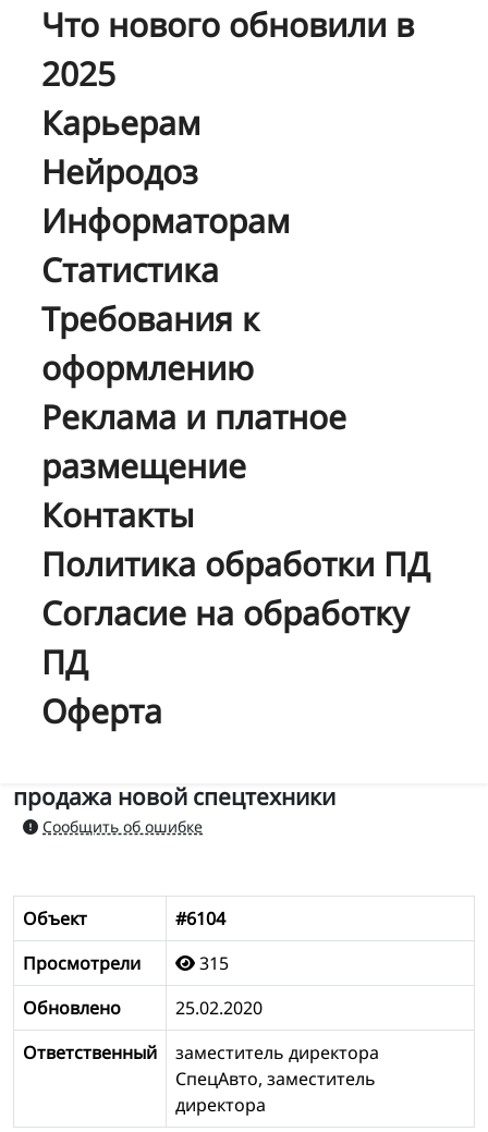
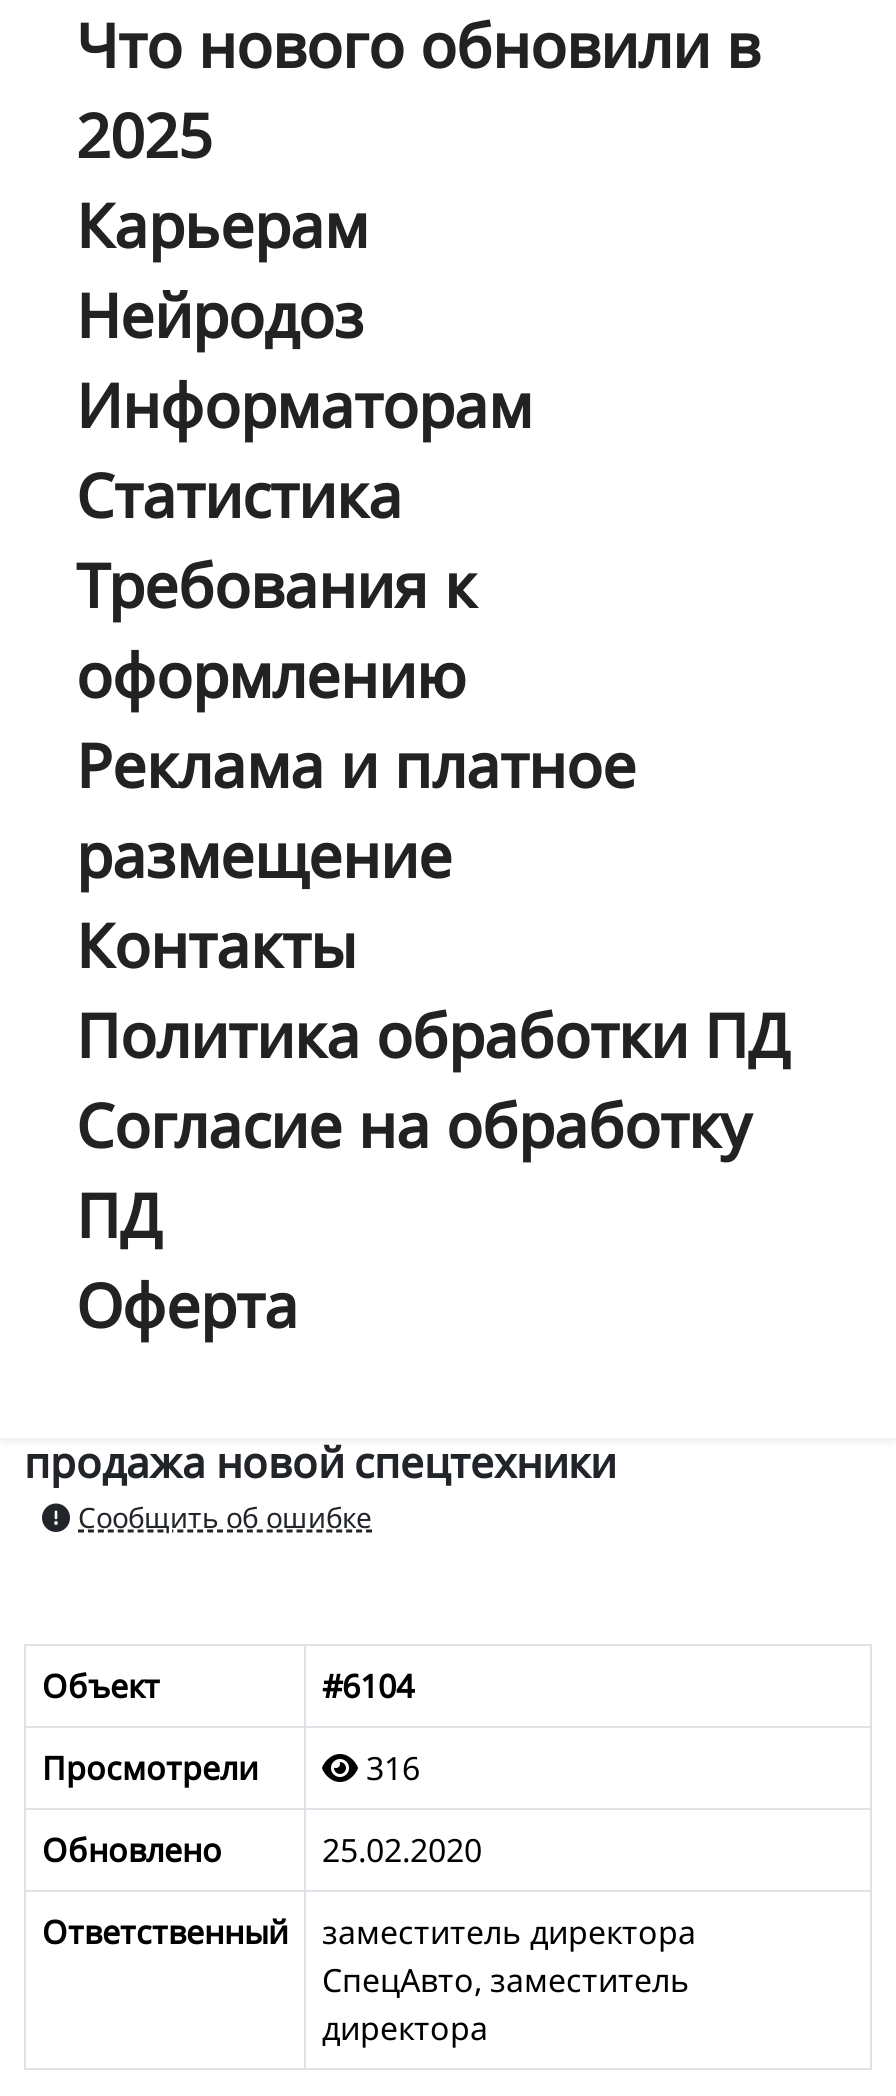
- 315
+ 316
